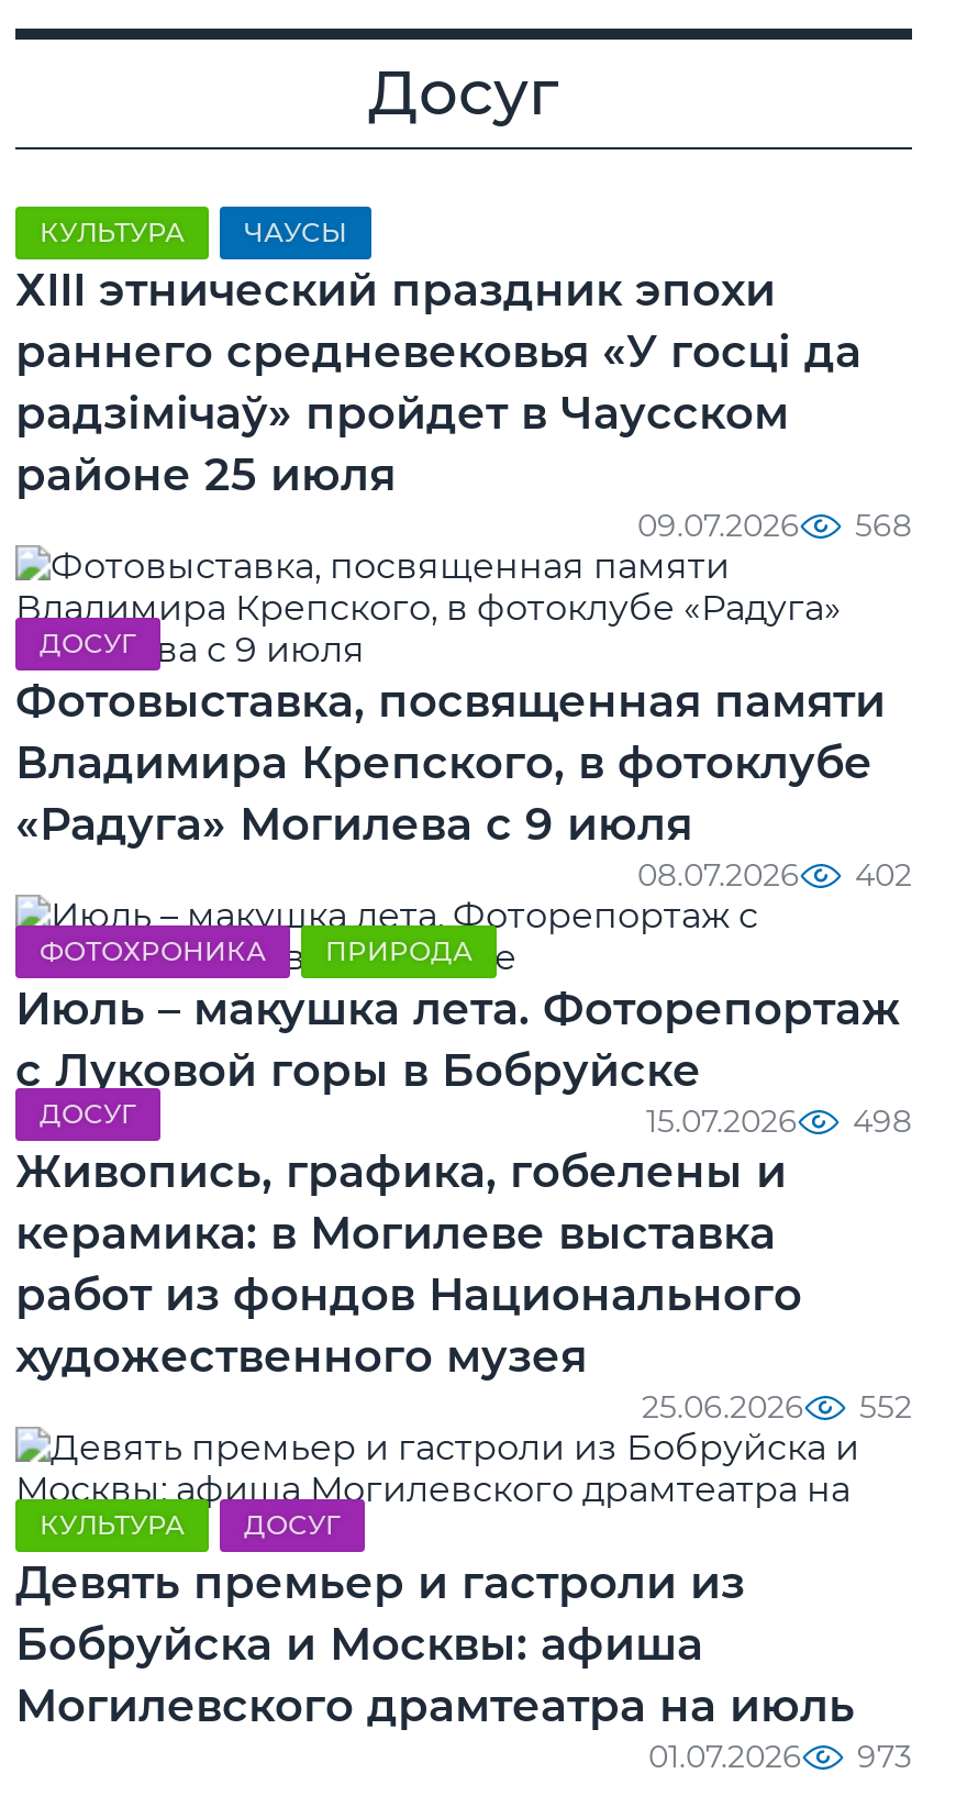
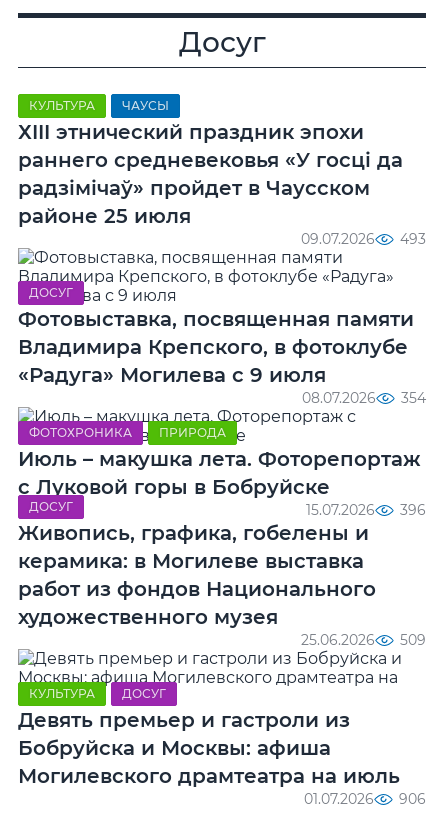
- 09.07.2026 568
+ 09.07.2026 493

- 08.07.2026 402
+ 08.07.2026 354

- 15.07.2026 498
+ 15.07.2026 396

- 25.06.2026 552
+ 25.06.2026 509

- 01.07.2026 973
+ 01.07.2026 906
